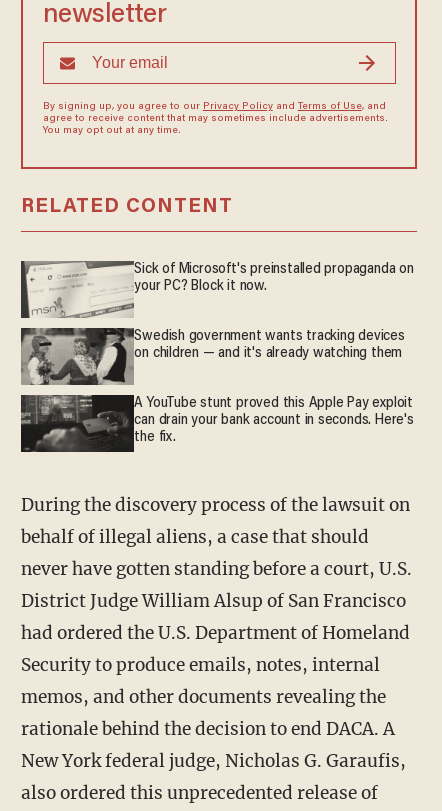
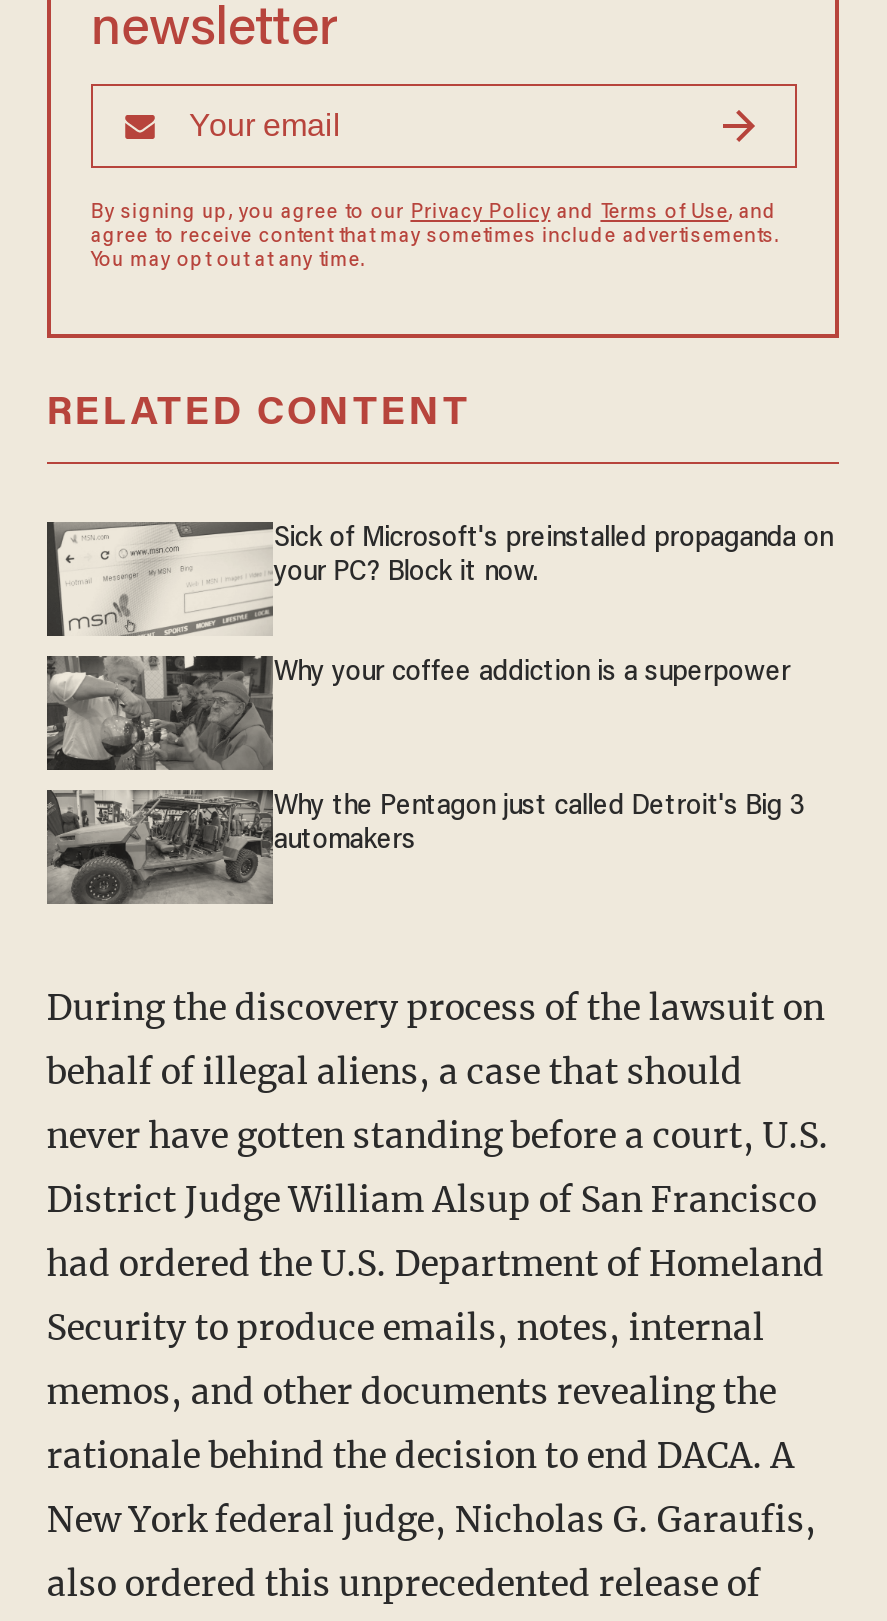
- [image]
- Swedish government wants tracking devices
- on children — and it's already watching them
+ [image]
+ Why your coffee addiction is a superpower

- [image]
- A YouTube stunt proved this Apple Pay exploit
- can drain your bank account in seconds. Here's
- the fix.
+ [image]
+ Why the Pentagon just called Detroit's Big 3
+ automakers
